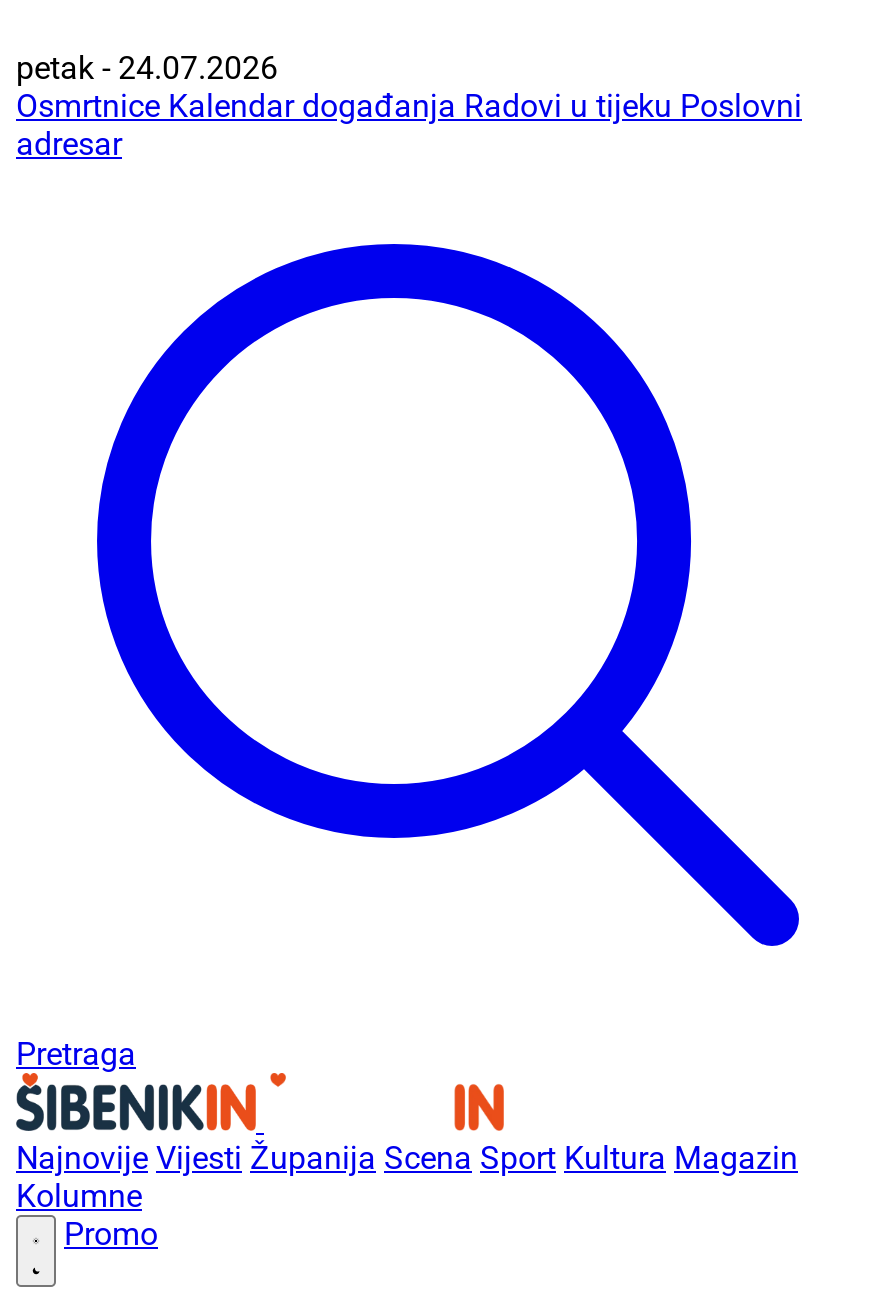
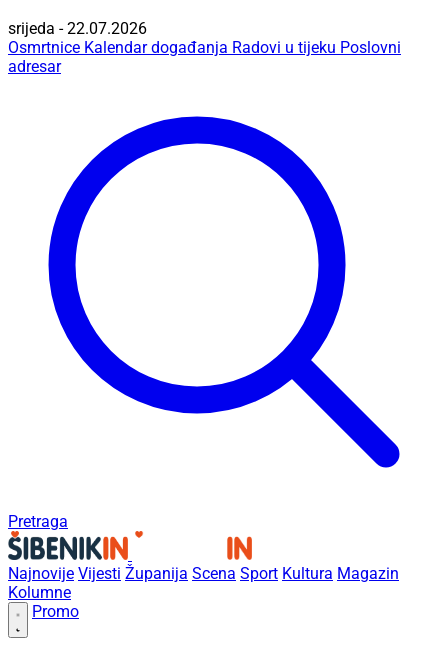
- petak - 24.07.2026
+ srijeda - 22.07.2026
